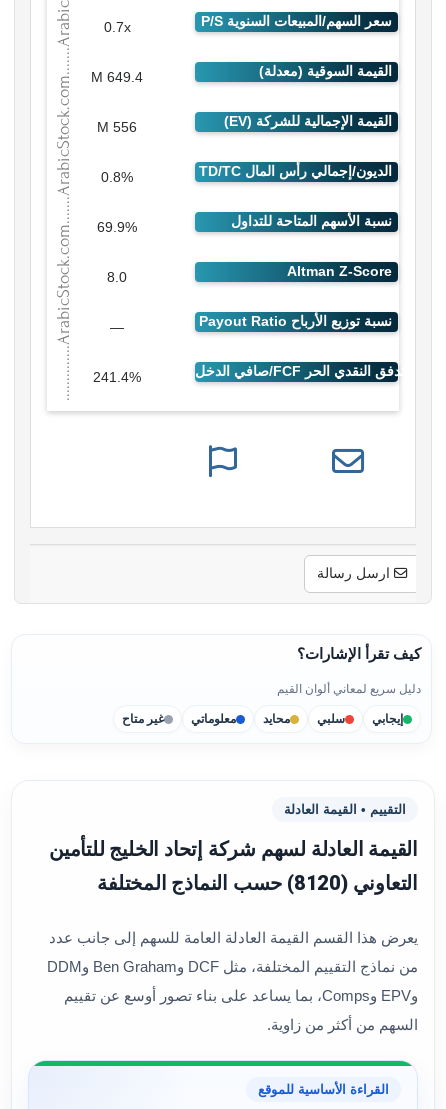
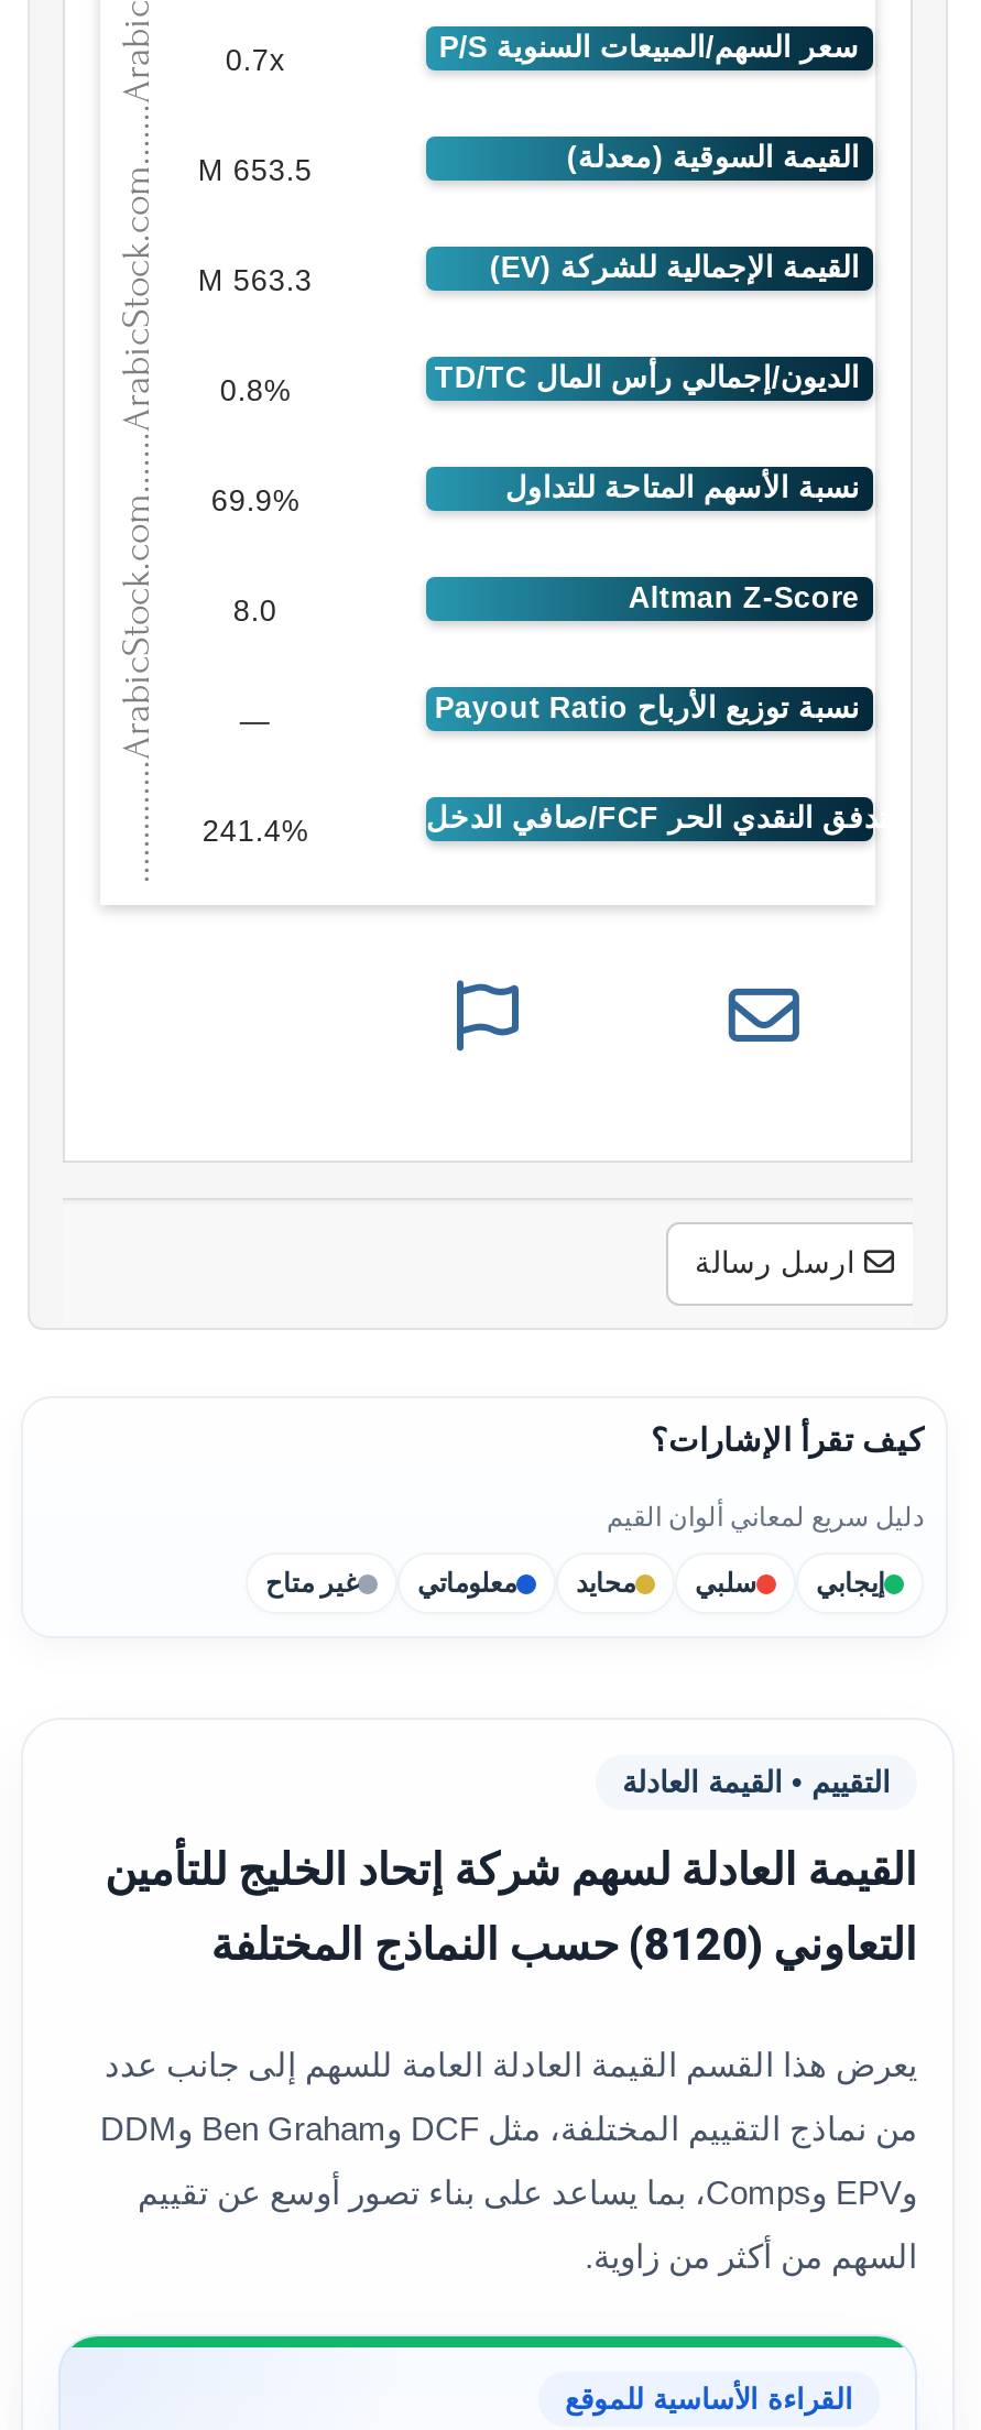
- 649.4 M
+ 653.5 M

- 556 M
+ 563.3 M
